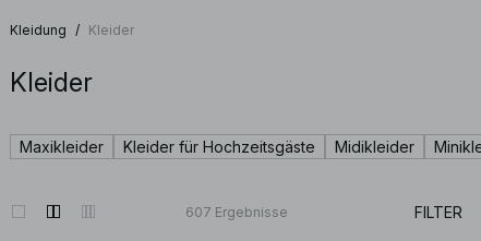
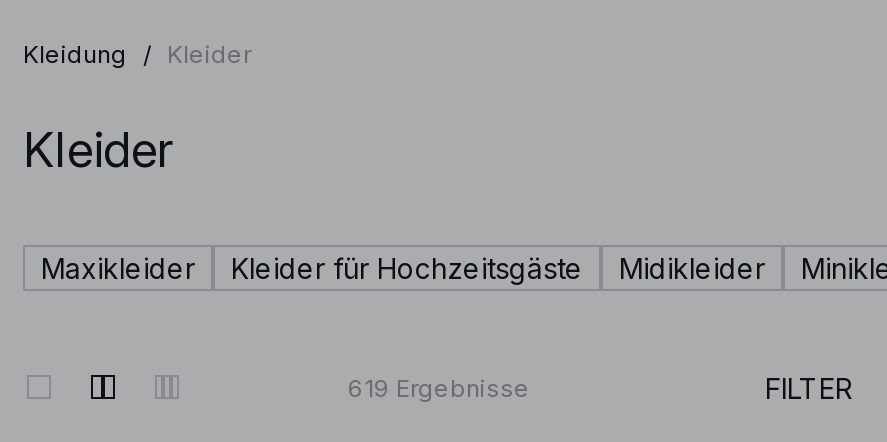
- 607 Ergebnisse
+ 619 Ergebnisse
